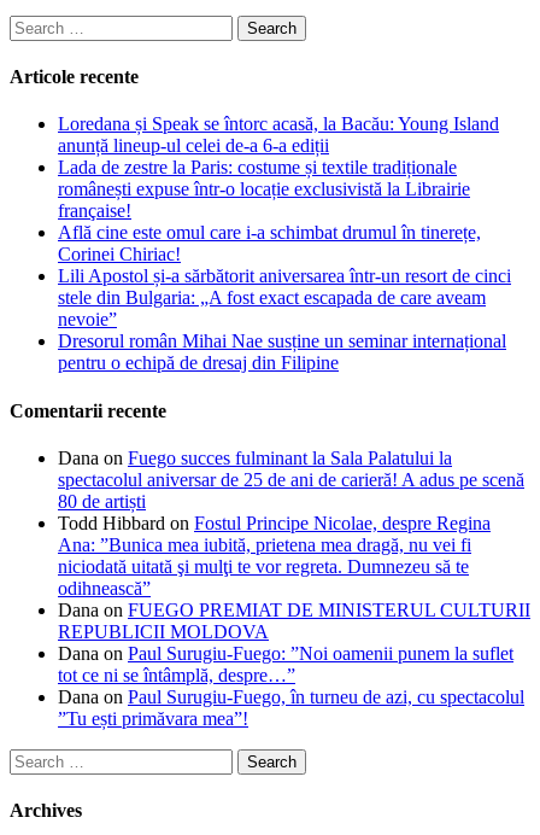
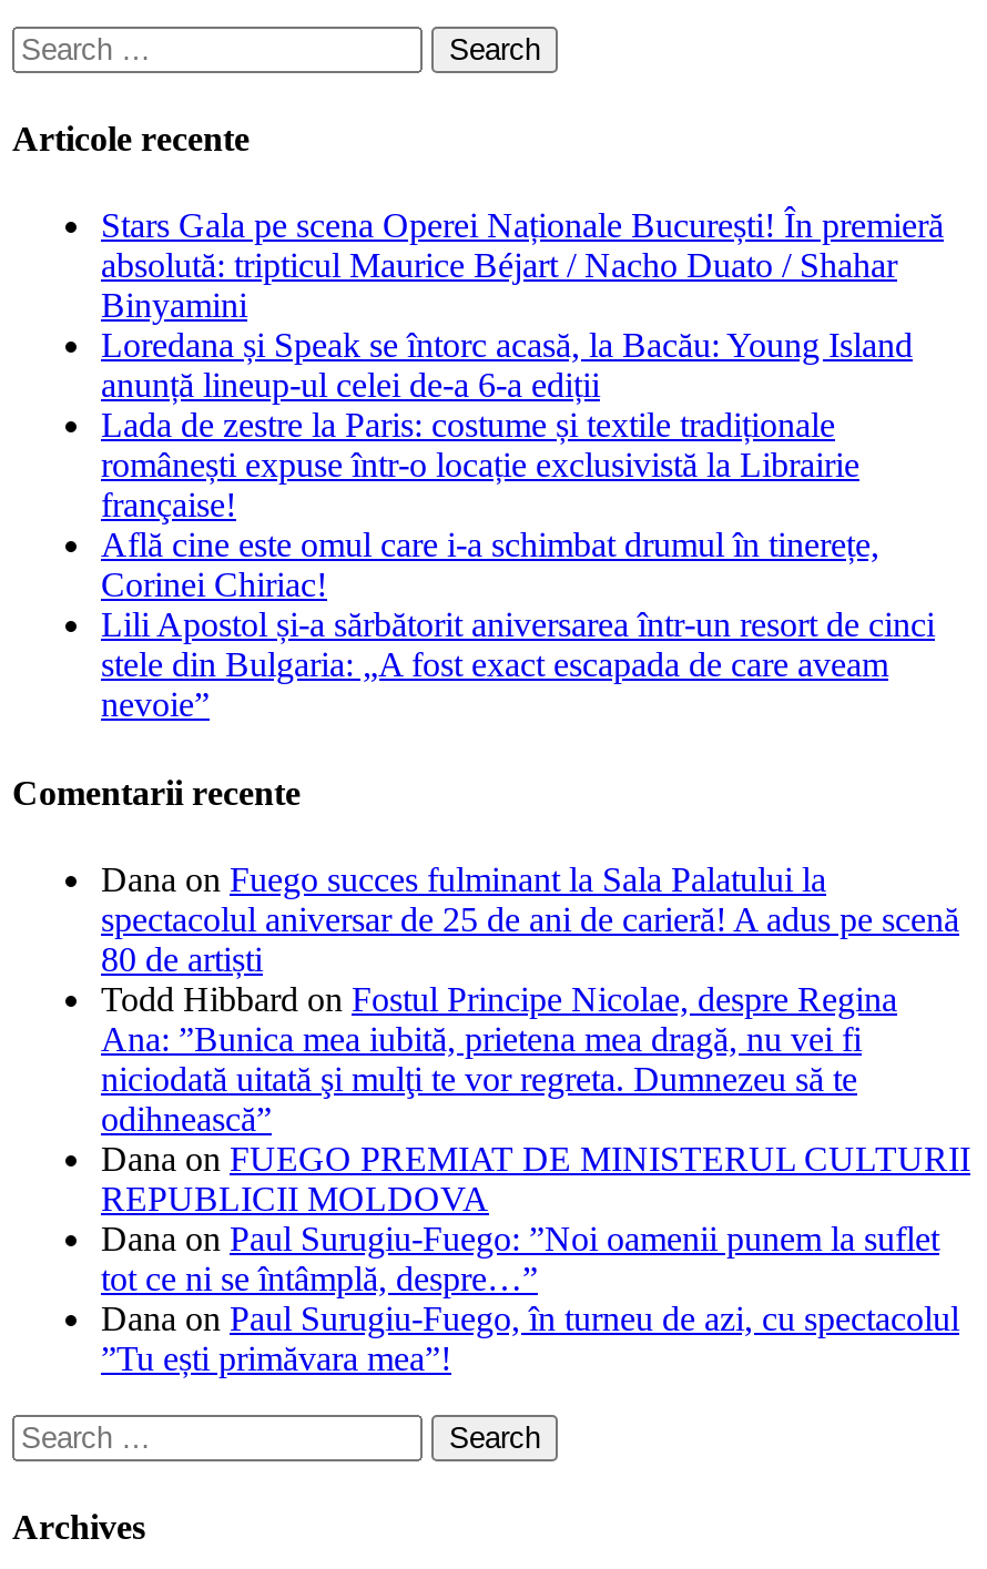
+ Stars Gala pe scena Operei Naționale București! În premieră
+ absolută: tripticul Maurice Béjart / Nacho Duato / Shahar
+ Binyamini

moved down: Loredana și Speak se întorc acasă, la Bacău: Young Island | anunță lineup-ul celei de-a 6-a ediții | Lada de zestre la Paris: costume și textile tradiționale | ... | stele din Bulgaria: „A fost exact escapada de care aveam | nevoie”

- Dresorul român Mihai Nae susține un seminar internațional
- pentru o echipă de dresaj din Filipine
